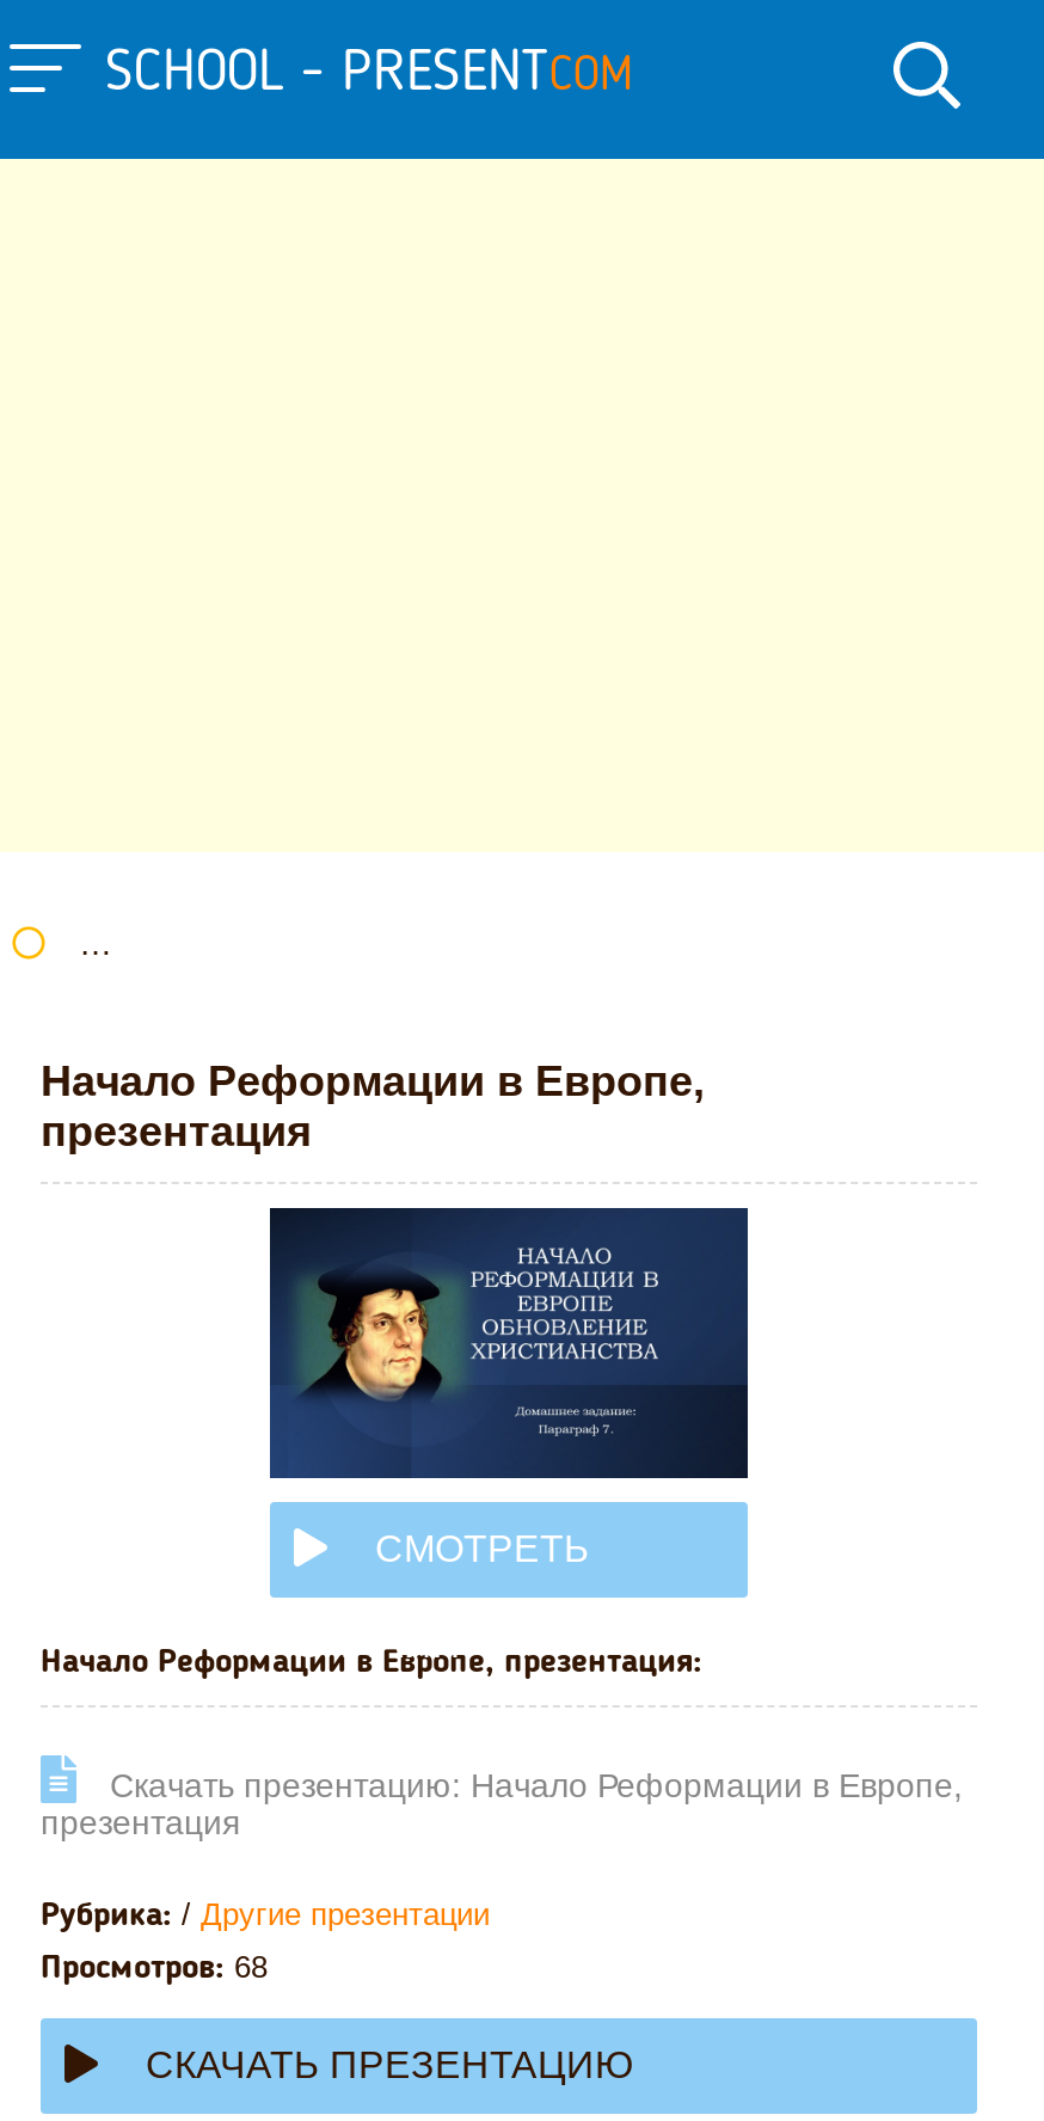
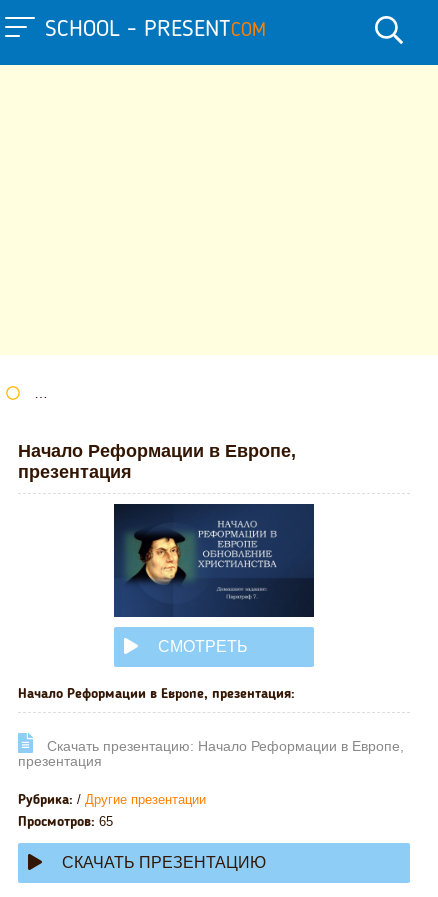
- Просмотров: 68
+ Просмотров: 65
